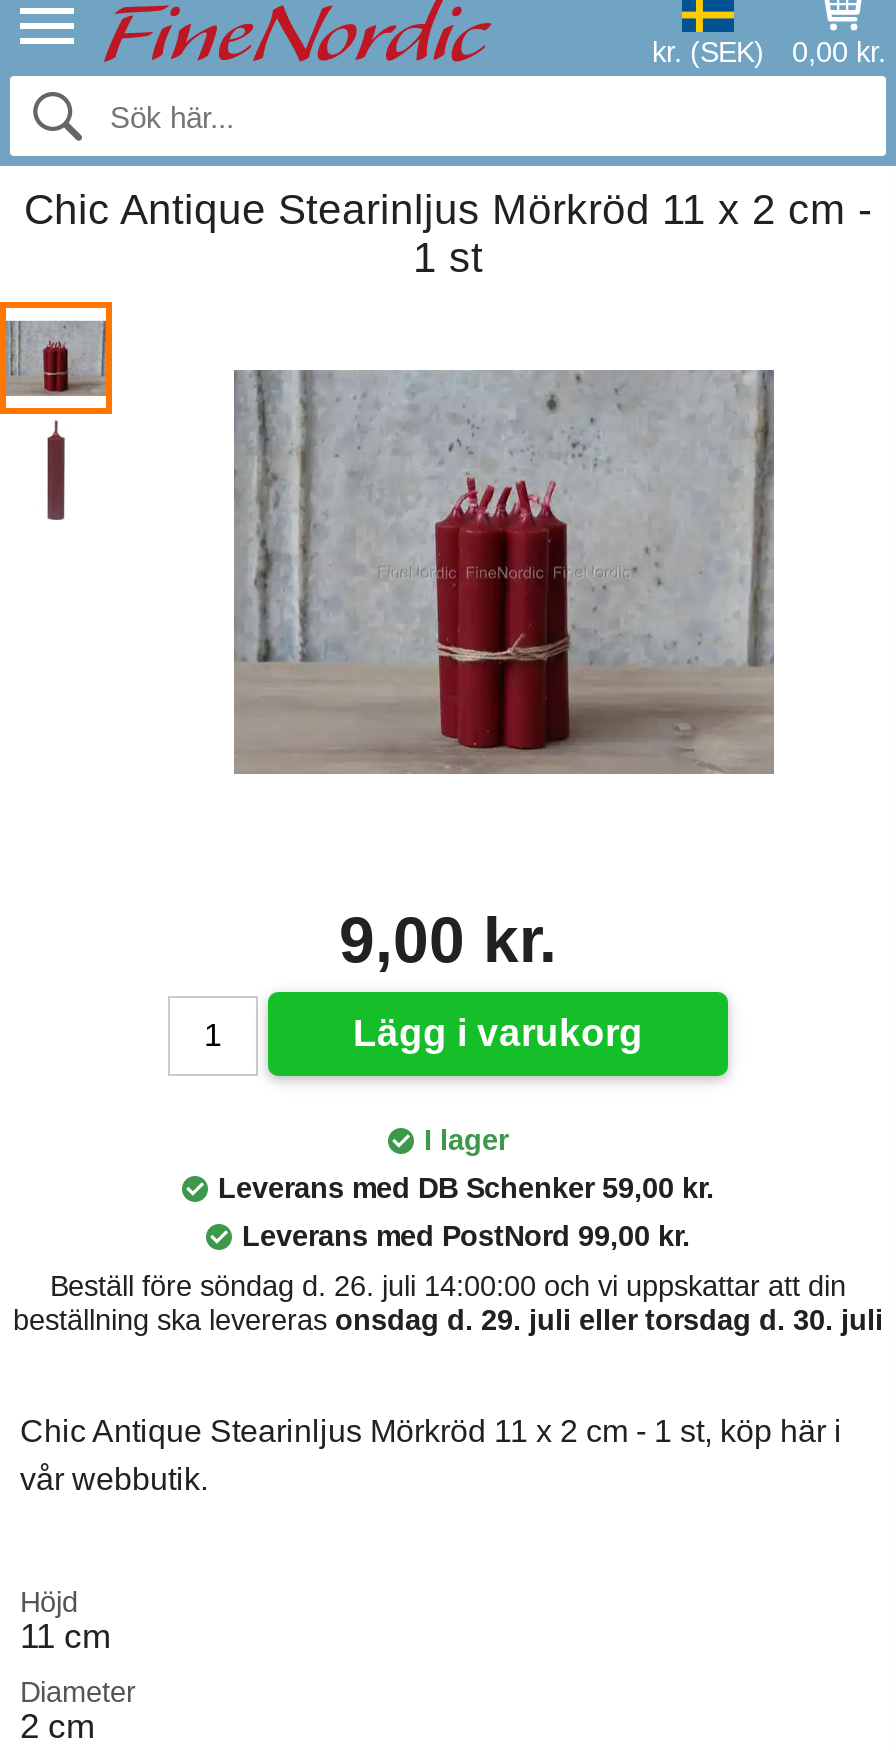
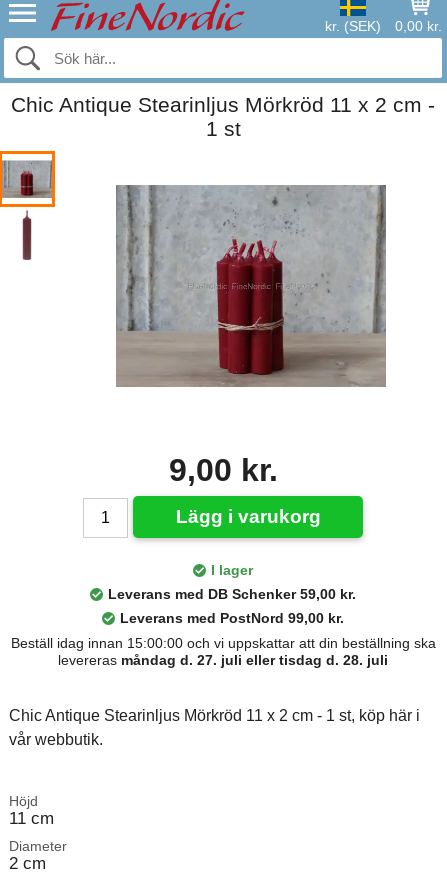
- Beställ före söndag d. 26. juli 14:00:00 och vi uppskattar att din
- beställning ska levereras onsdag d. 29. juli eller torsdag d. 30. juli
+ Beställ idag innan 15:00:00 och vi uppskattar att din beställning ska
+ levereras måndag d. 27. juli eller tisdag d. 28. juli
